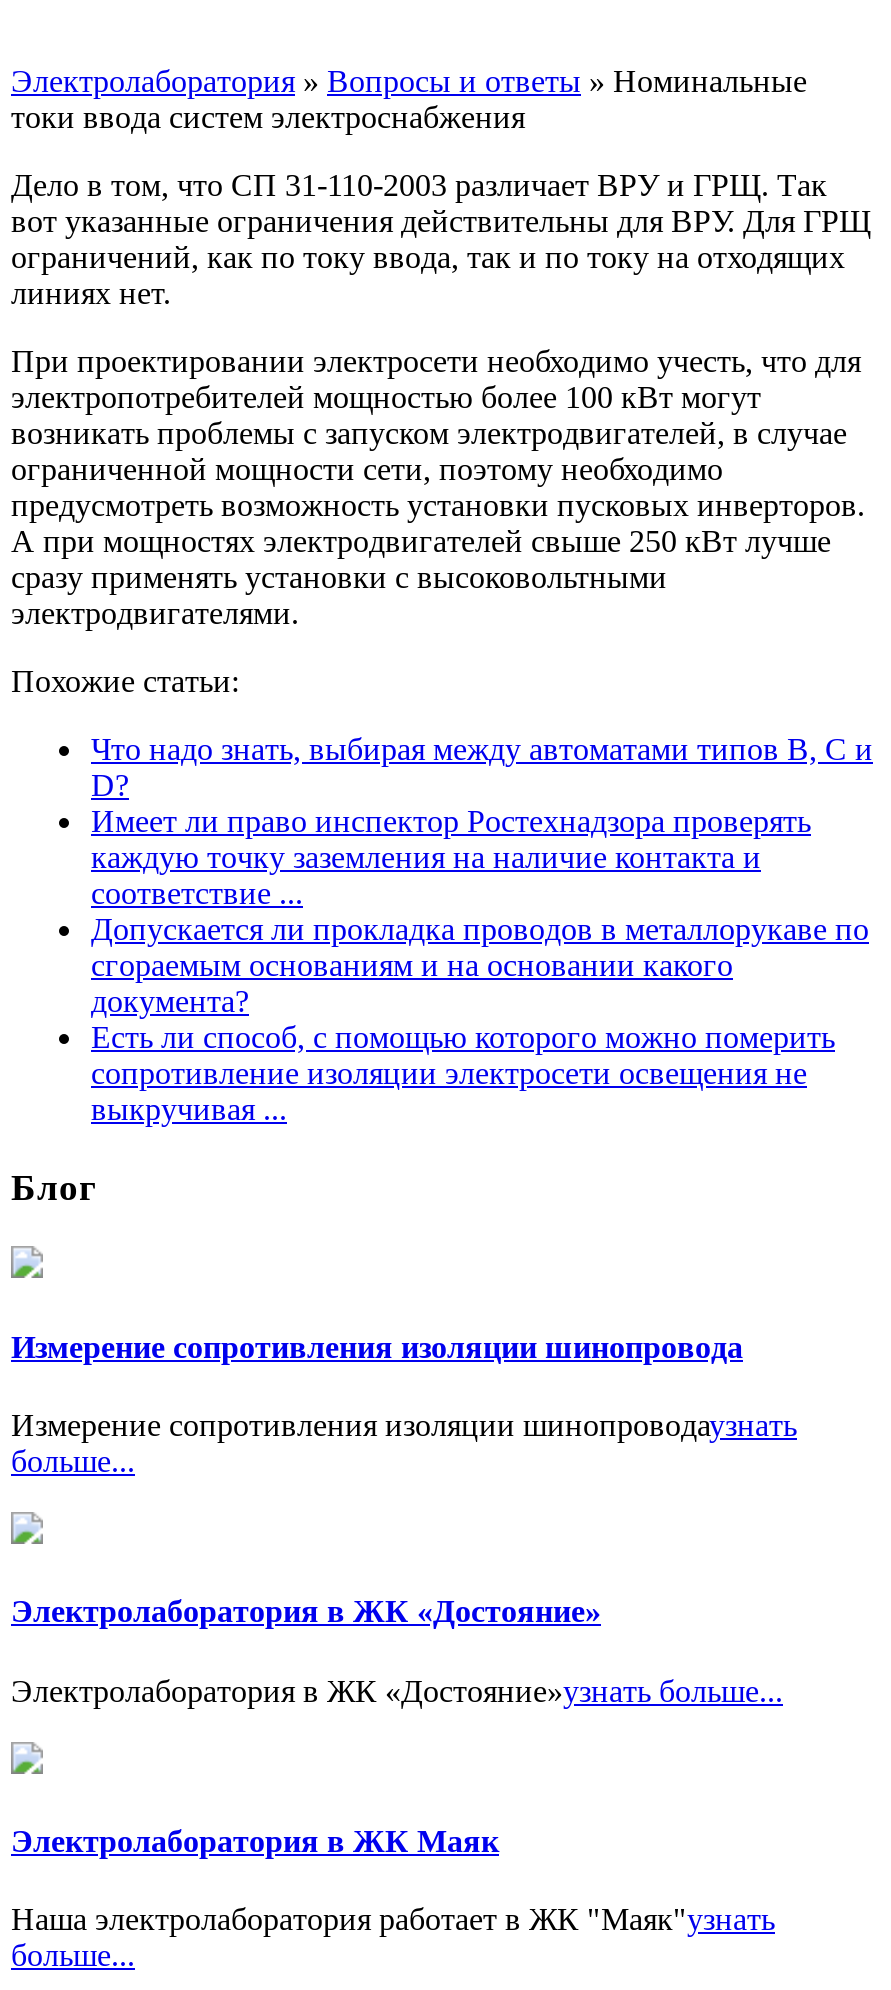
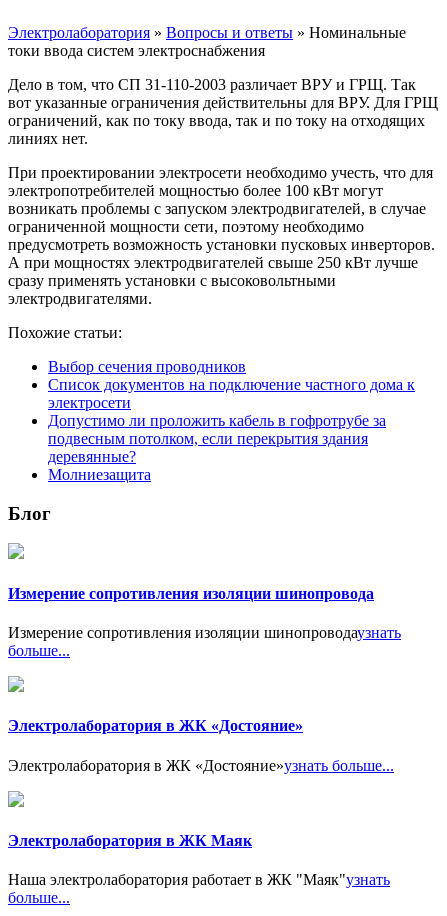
- Что надо знать, выбирая между автоматами типов B, C и
- D?
- Имеет ли право инспектор Ростехнадзора проверять
- каждую точку заземления на наличие контакта и
- соответствие ...
- Допускается ли прокладка проводов в металлорукаве по
- сгораемым основаниям и на основании какого
- документа?
- Есть ли способ, с помощью которого можно померить
- сопротивление изоляции электросети освещения не
- выкручивая ...
+ Выбор сечения проводников
+ Список документов на подключение частного дома к
+ электросети
+ Допустимо ли проложить кабель в гофротрубе за
+ подвесным потолком, если перекрытия здания
+ деревянные?
+ Молниезащита
